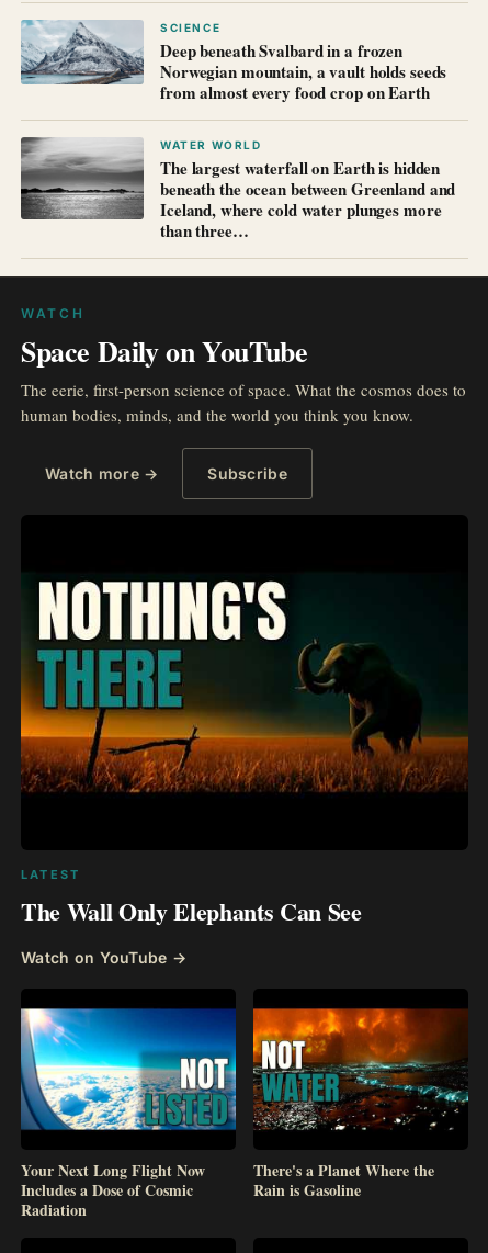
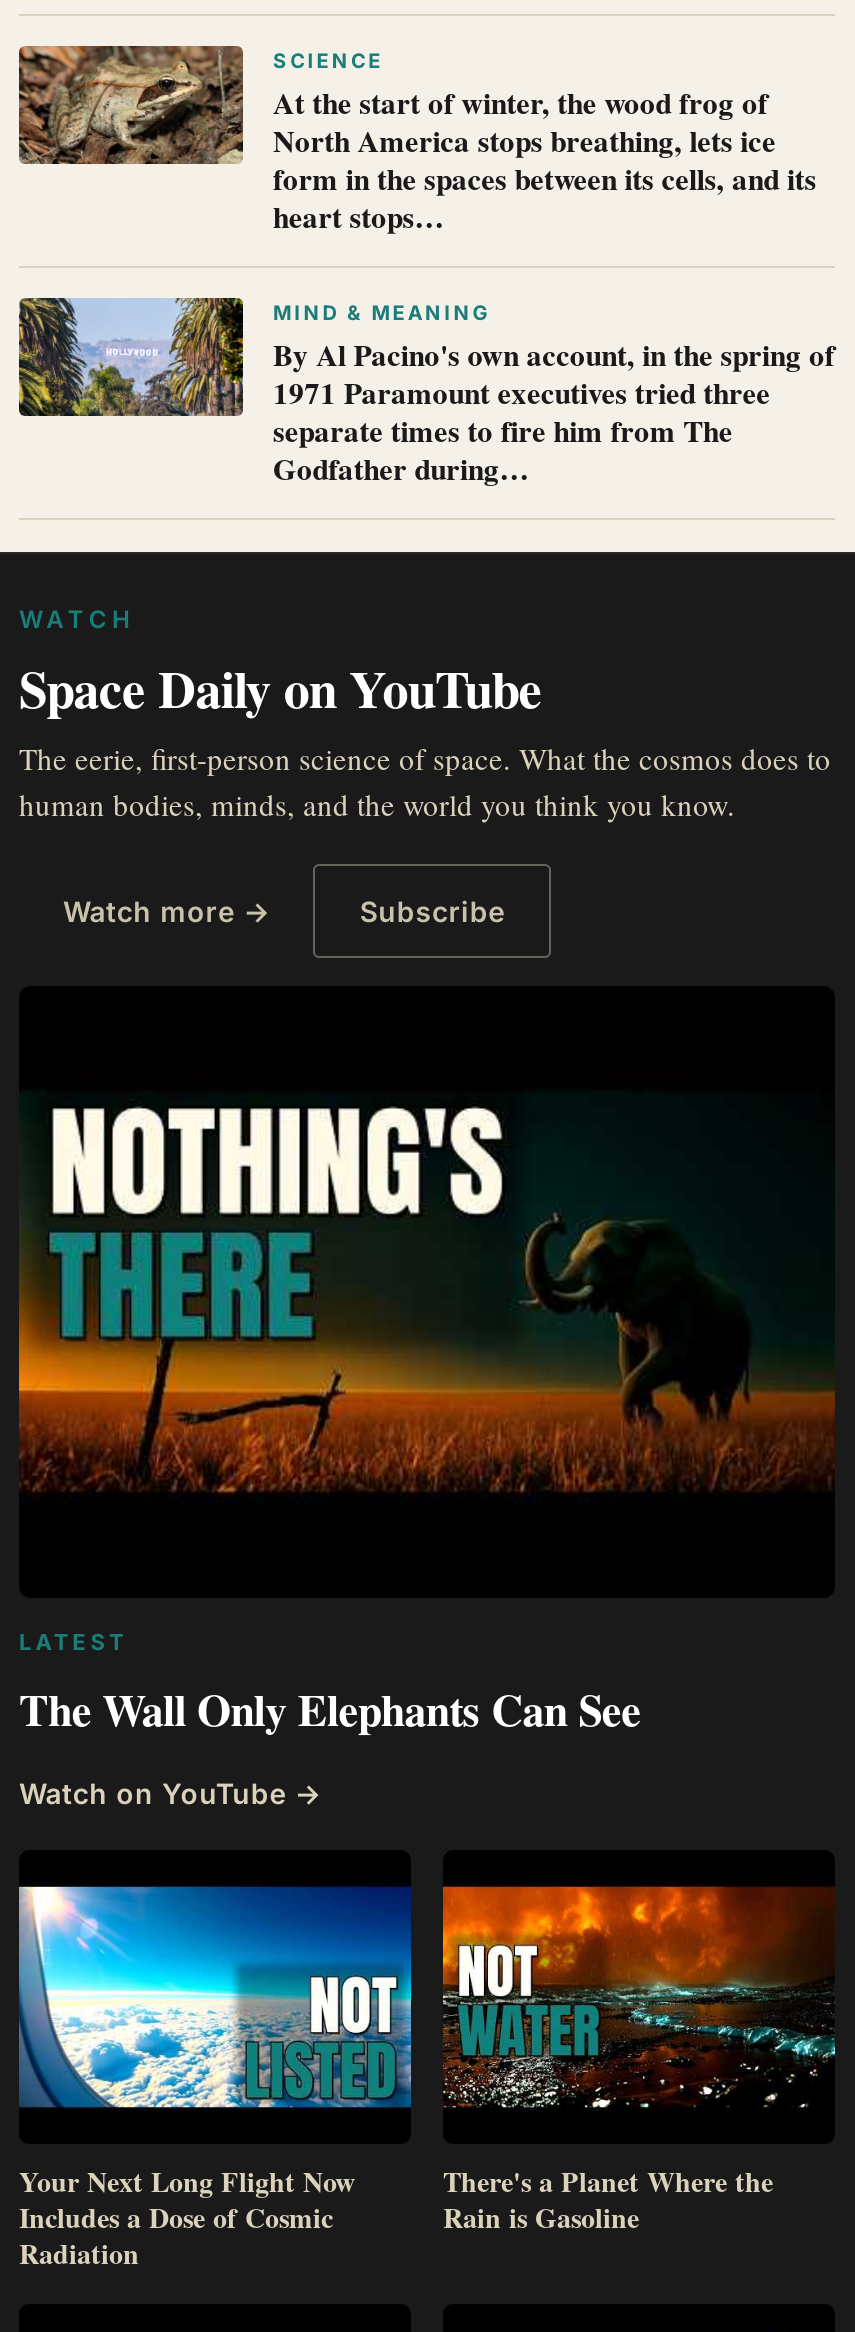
- [image]
- Deep beneath Svalbard in a frozen
- Norwegian mountain, a vault holds seeds
- from almost every food crop on Earth
+ [image]
+ At the start of winter, the wood frog of
+ North America stops breathing, lets ice
+ form in the spaces between its cells, and its
+ heart stops…

- [image]
- WATER WORLD
- The largest waterfall on Earth is hidden
- beneath the ocean between Greenland and
- Iceland, where cold water plunges more
- than three…
+ [image]
+ MIND & MEANING
+ By Al Pacino's own account, in the spring of
+ 1971 Paramount executives tried three
+ separate times to fire him from The
+ Godfather during…
